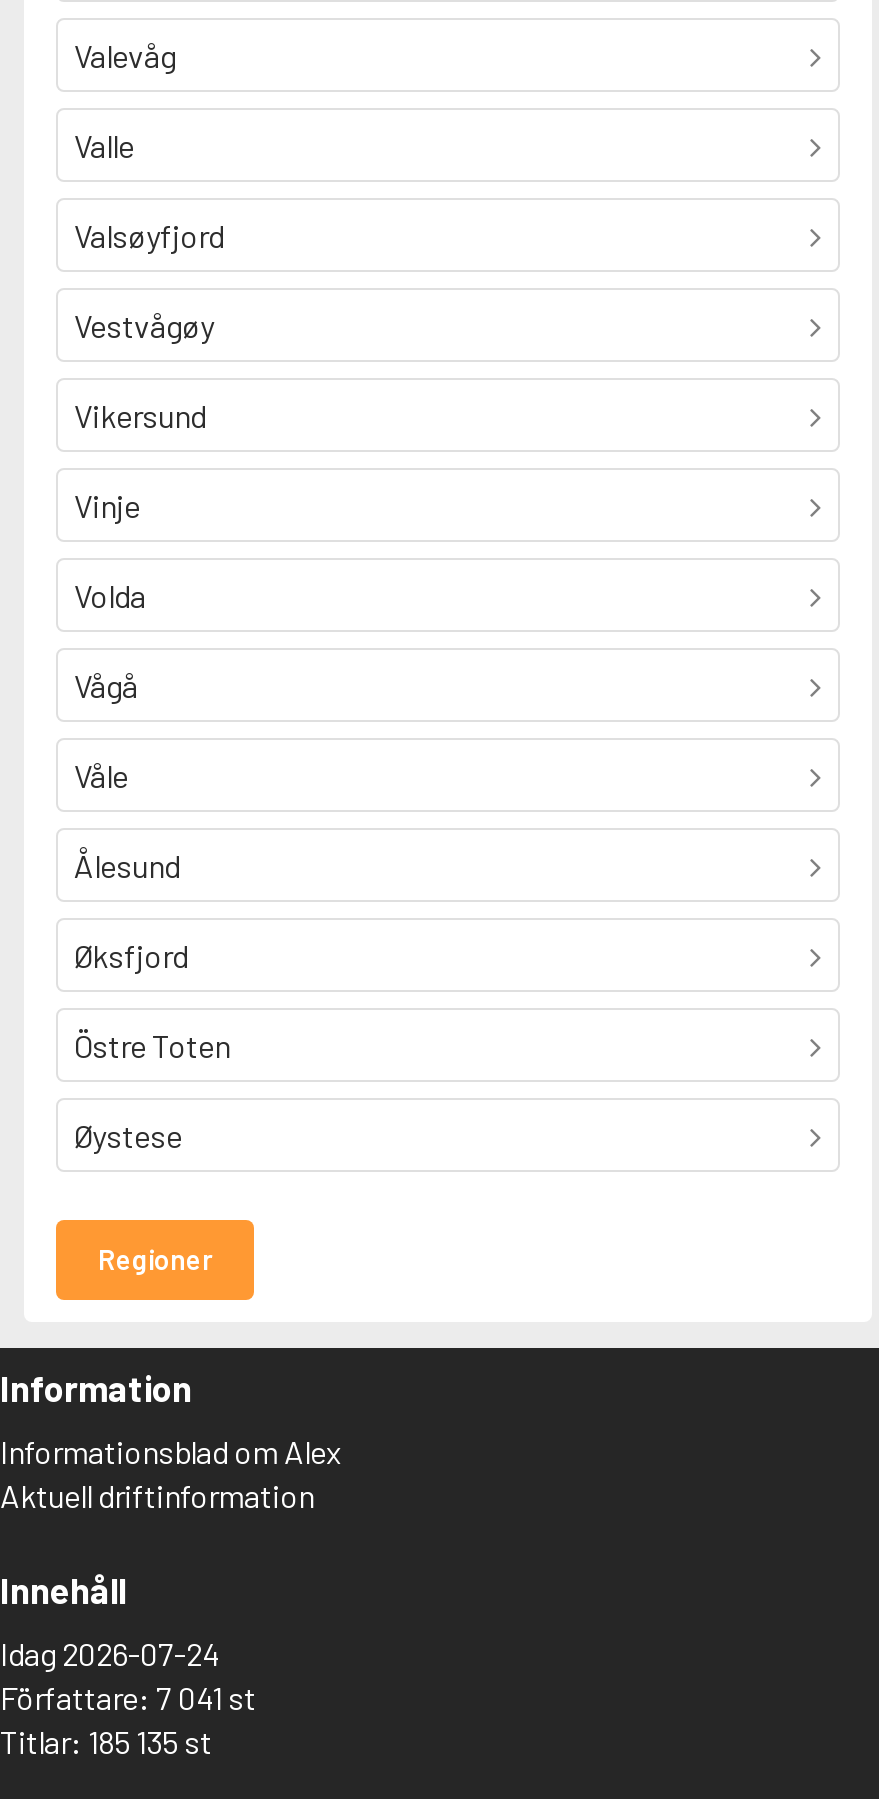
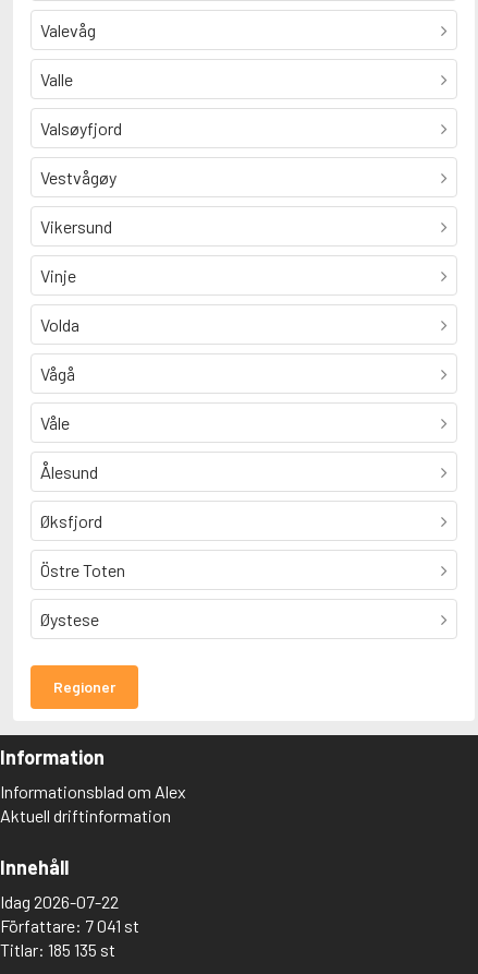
- Idag 2026-07-24
+ Idag 2026-07-22
